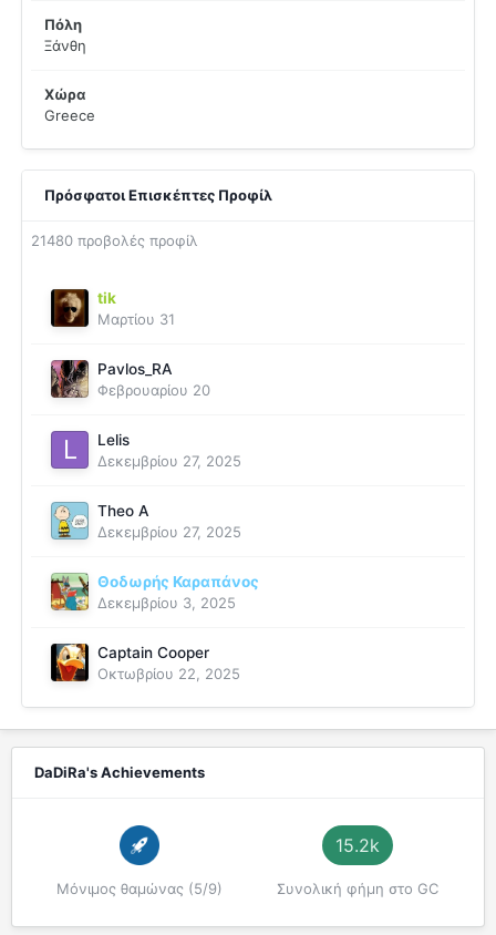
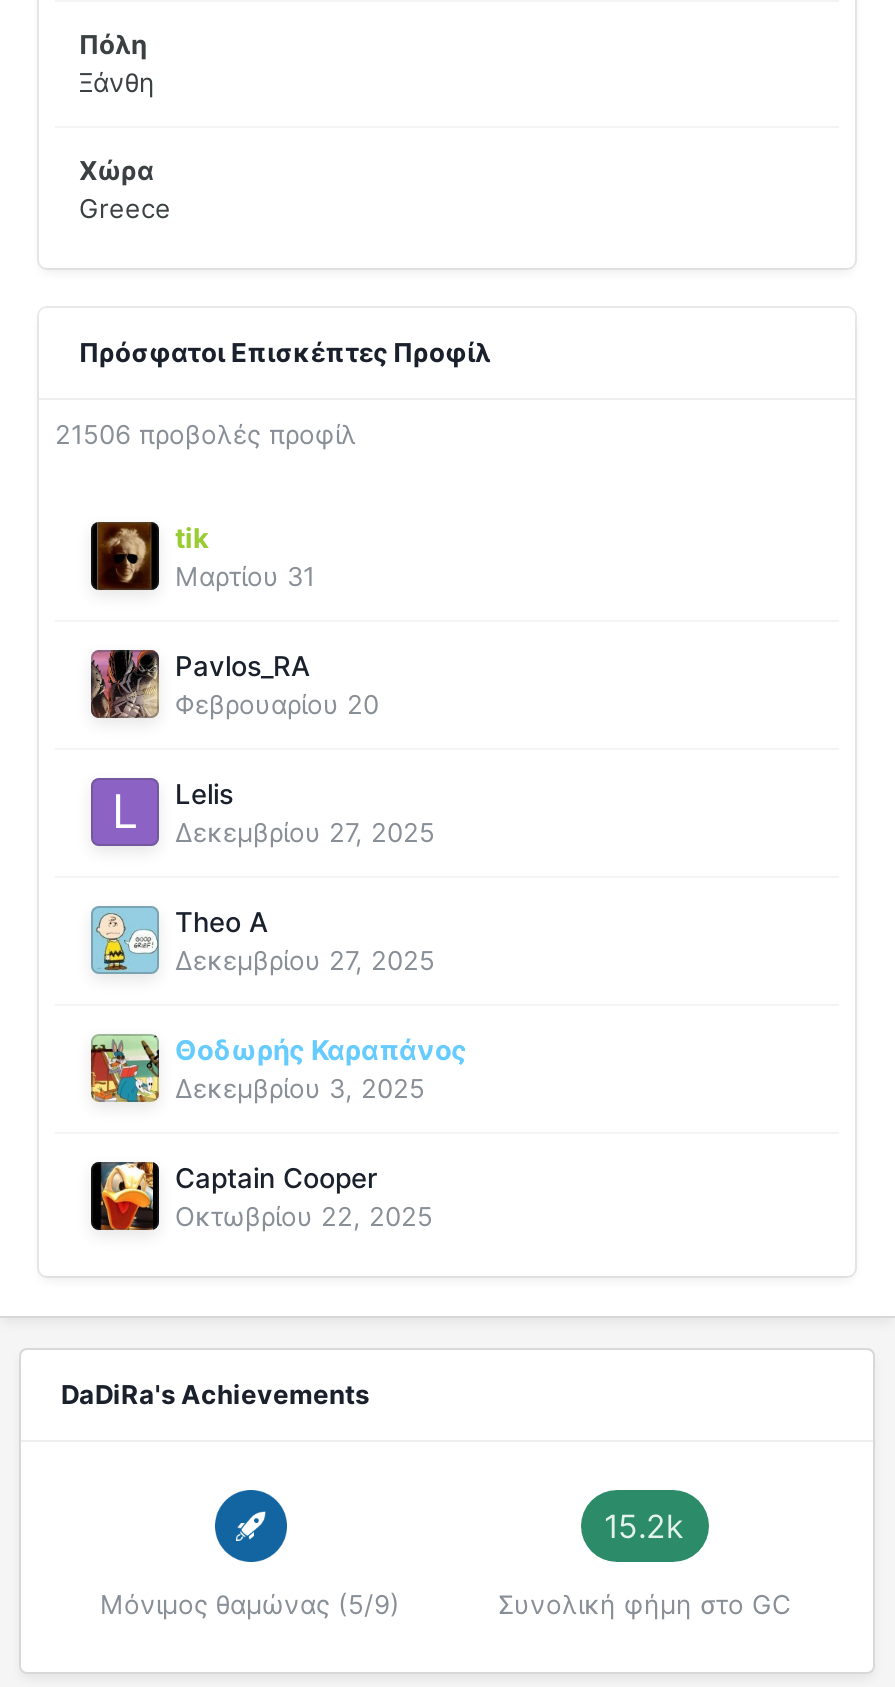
- 21480 προβολές προφίλ
+ 21506 προβολές προφίλ
